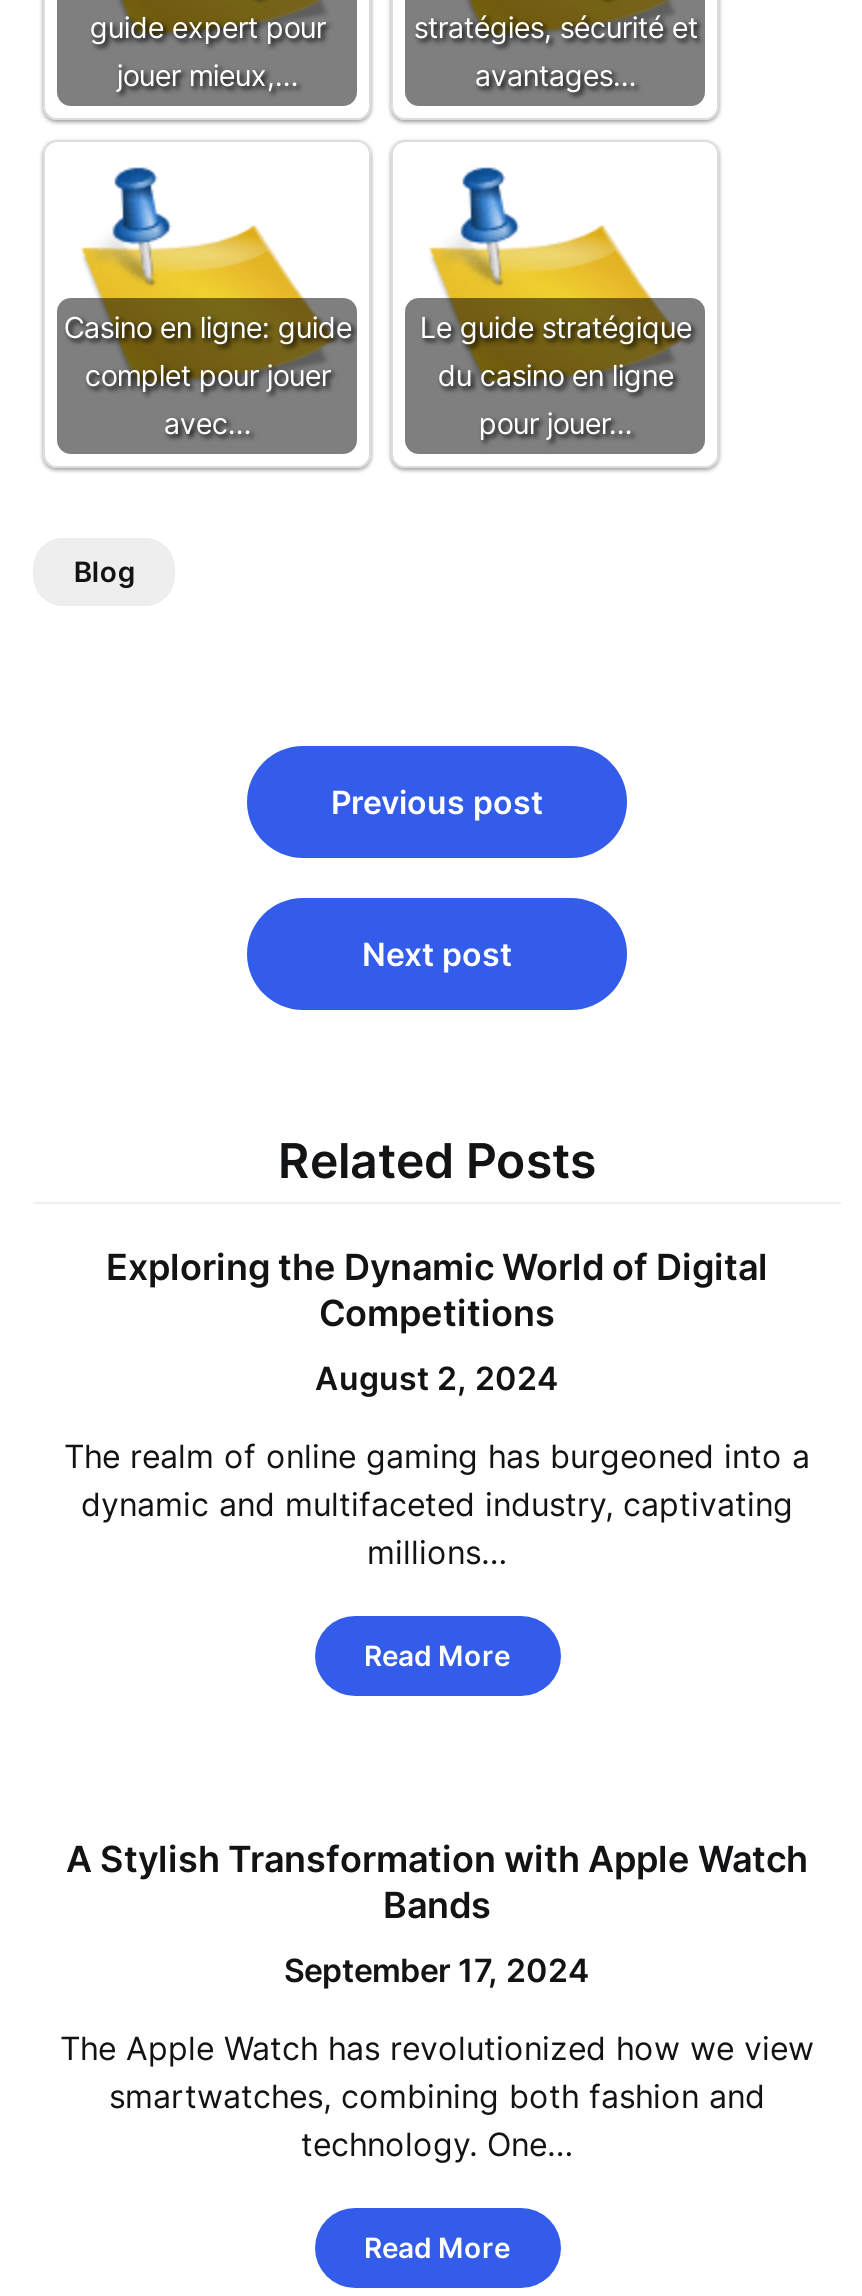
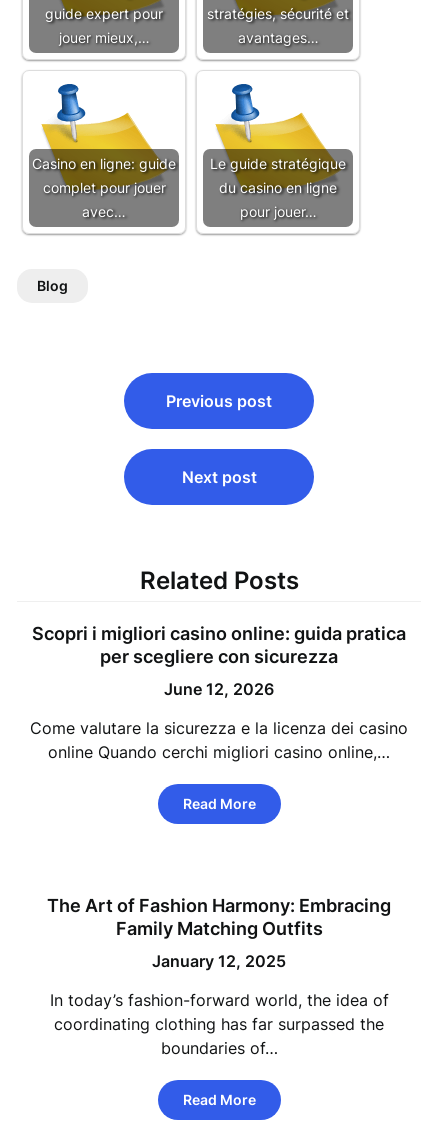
- Exploring the Dynamic World of Digital
- Competitions
+ Scopri i migliori casino online: guida pratica
+ per scegliere con sicurezza

- August 2, 2024
+ June 12, 2026

- The realm of online gaming has burgeoned into a
- dynamic and multifaceted industry, captivating
- millions…
+ Come valutare la sicurezza e la licenza dei casino
+ online Quando cerchi migliori casino online,…

- A Stylish Transformation with Apple Watch
- Bands
+ The Art of Fashion Harmony: Embracing
+ Family Matching Outfits

- September 17, 2024
+ January 12, 2025

- The Apple Watch has revolutionized how we view
- smartwatches, combining both fashion and
- technology. One…
+ In today’s fashion-forward world, the idea of
+ coordinating clothing has far surpassed the
+ boundaries of…
